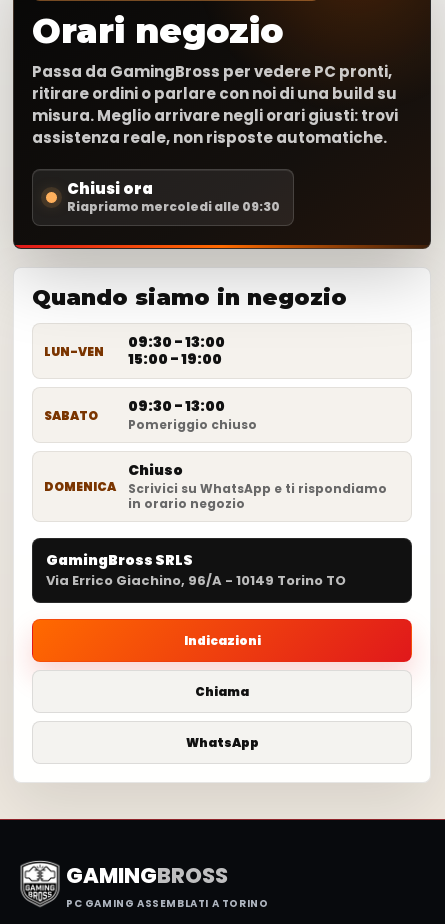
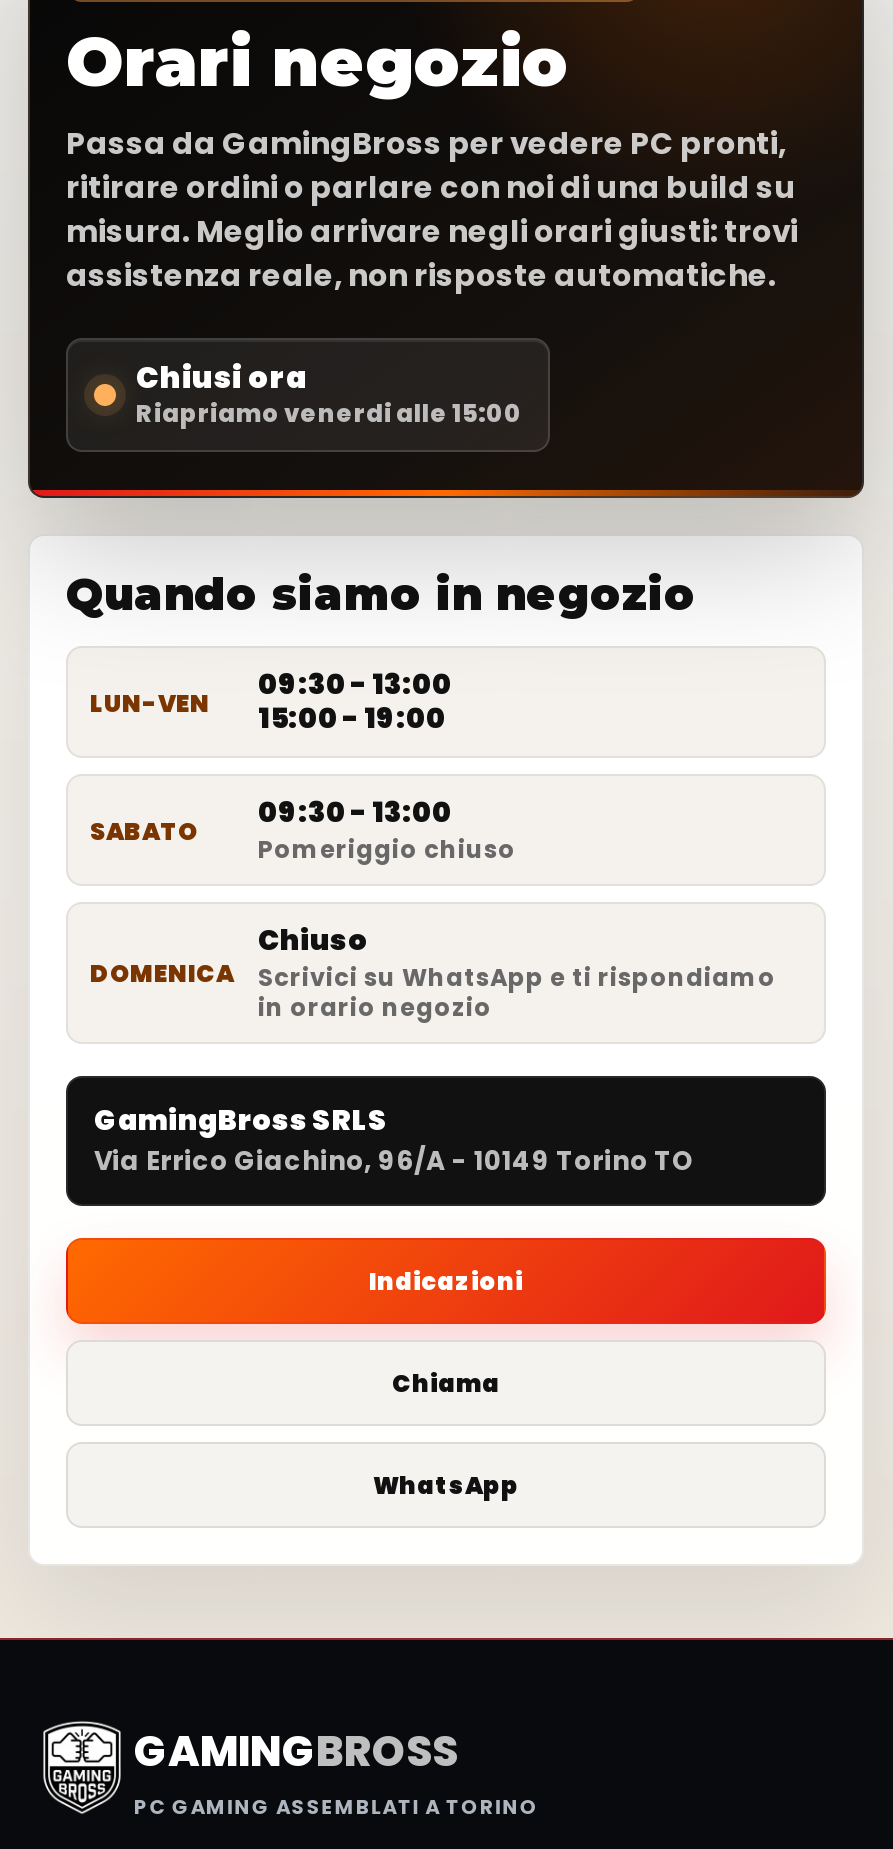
- Riapriamo mercoledi alle 09:30
+ Riapriamo venerdi alle 15:00
